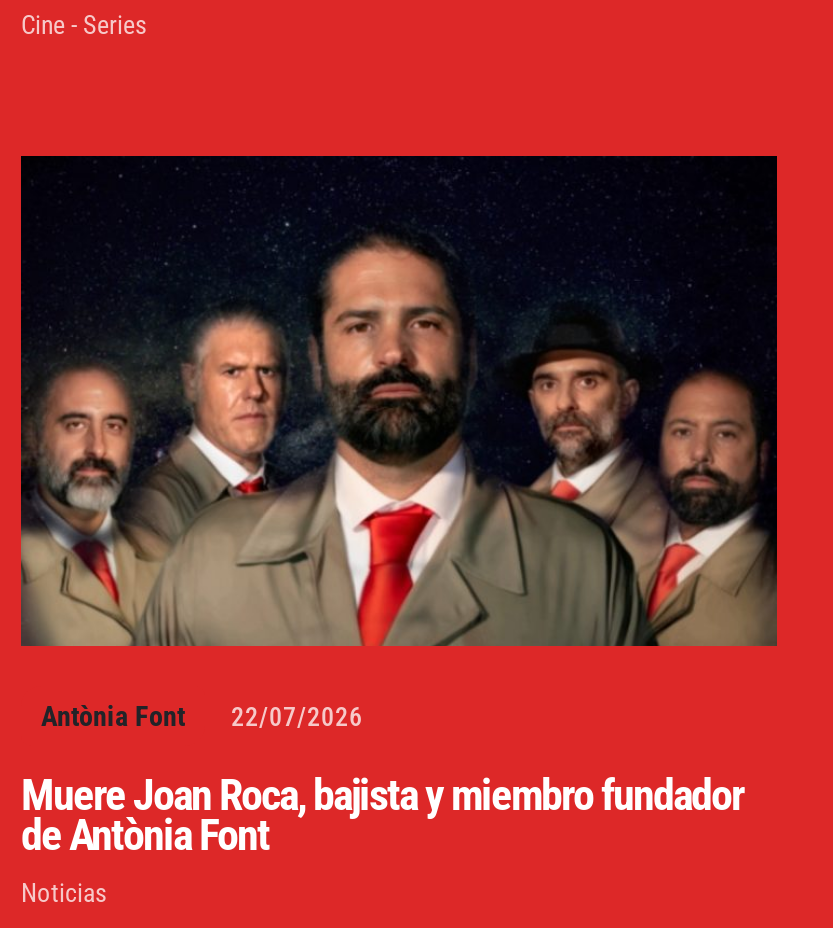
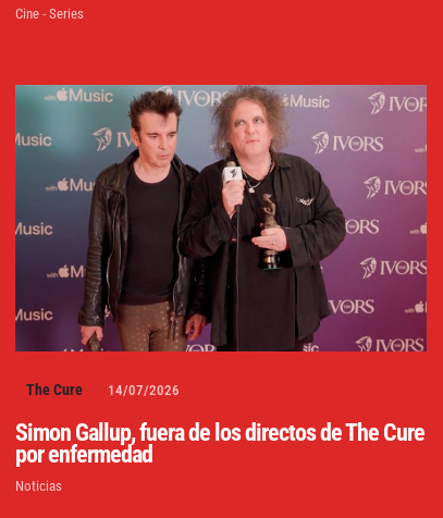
- [image]
- Antònia Font
- 22/07/2026
+ [image]
+ The Cure
+ 14/07/2026

- Muere Joan Roca, bajista y miembro fundador
- de Antònia Font
+ Simon Gallup, fuera de los directos de The Cure
+ por enfermedad
